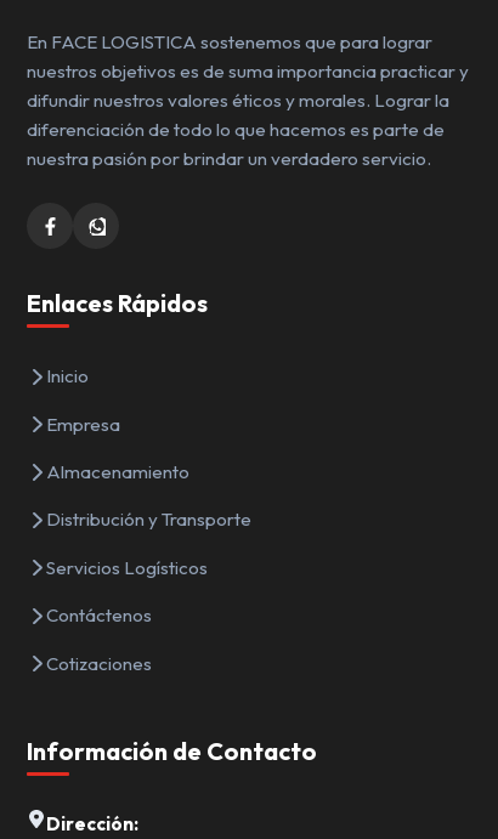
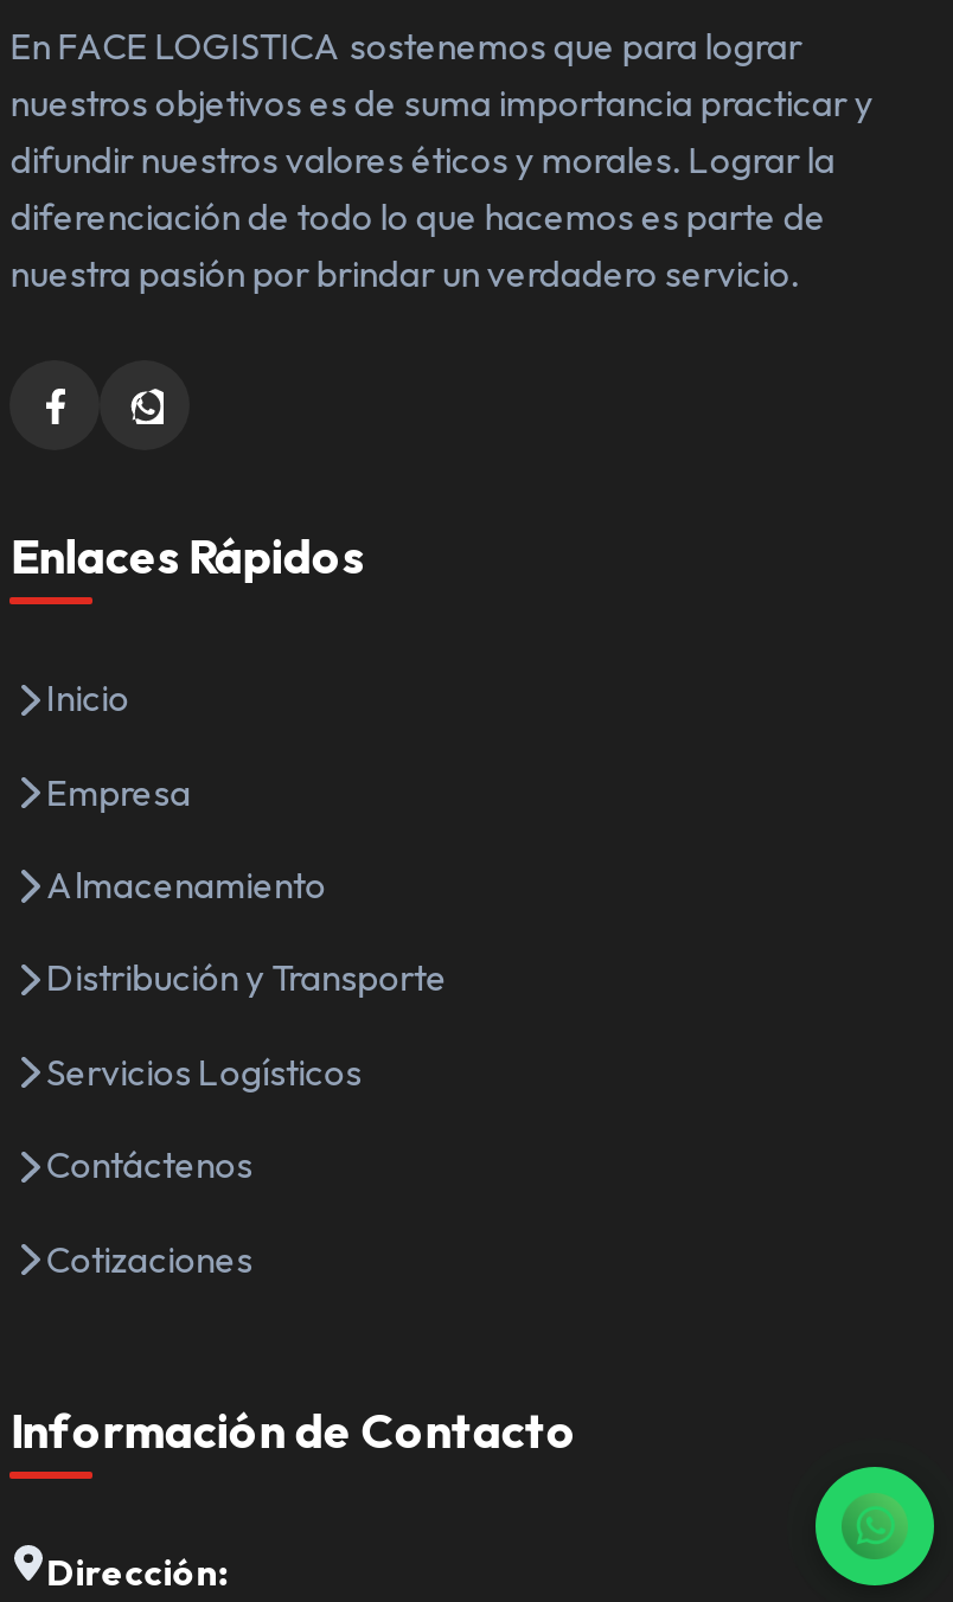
+ [image]
